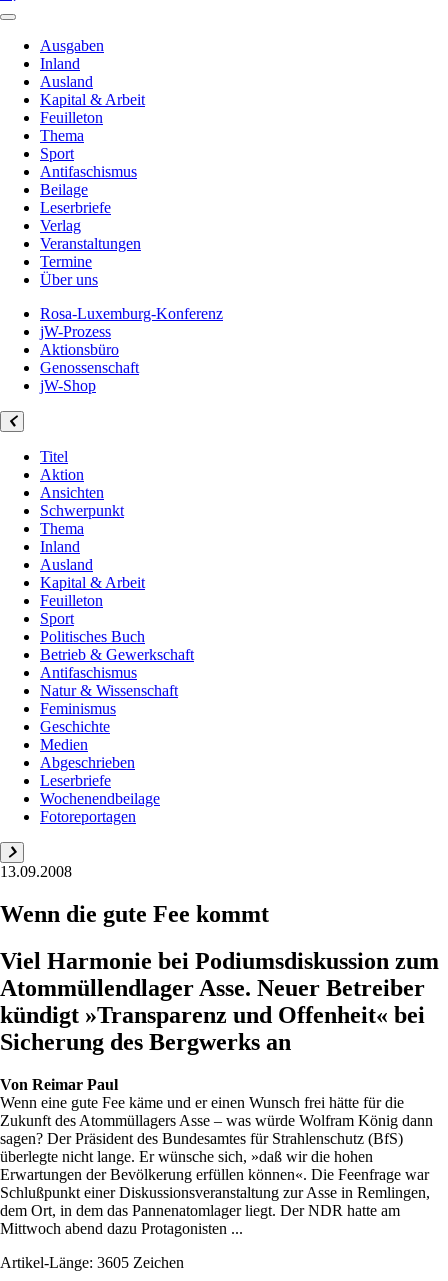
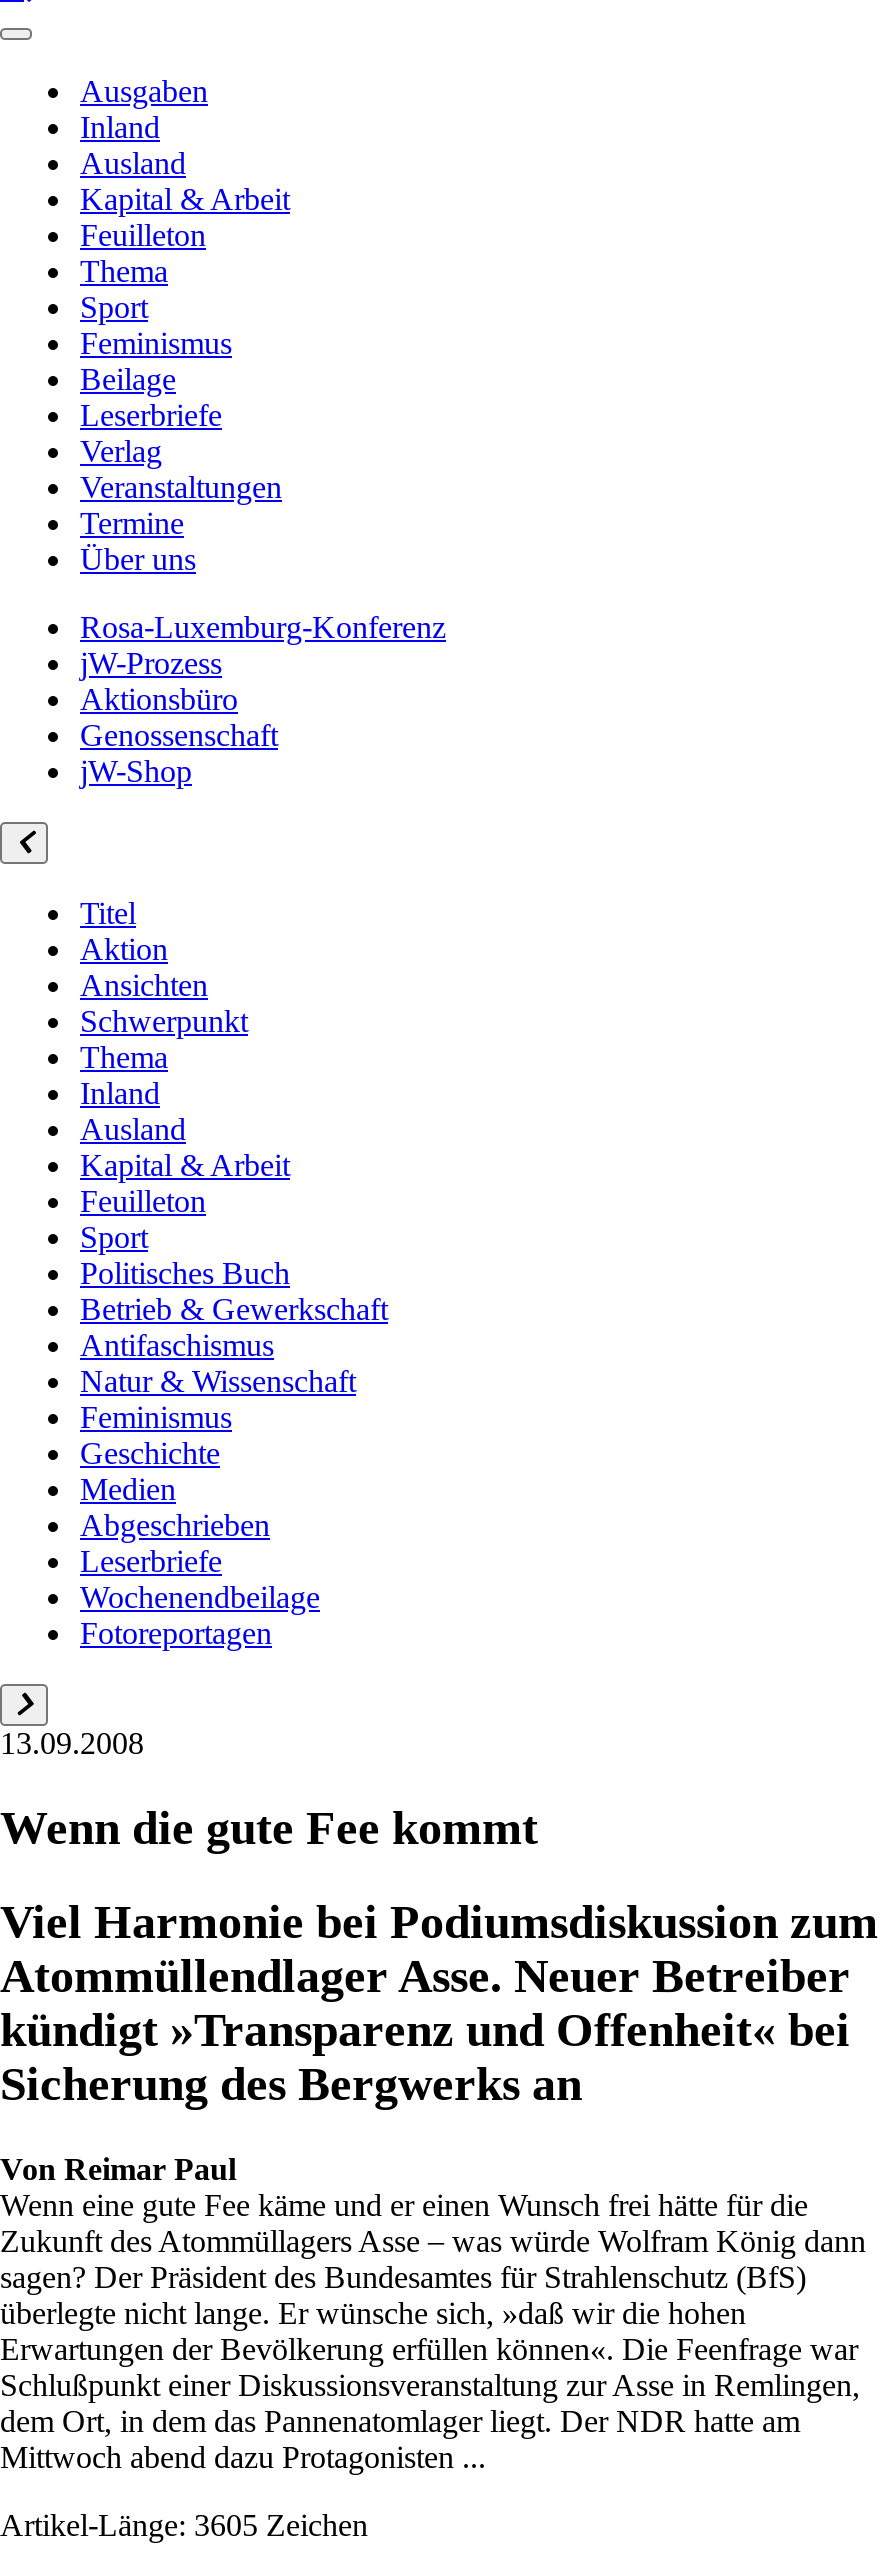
- Antifaschismus
+ Feminismus
